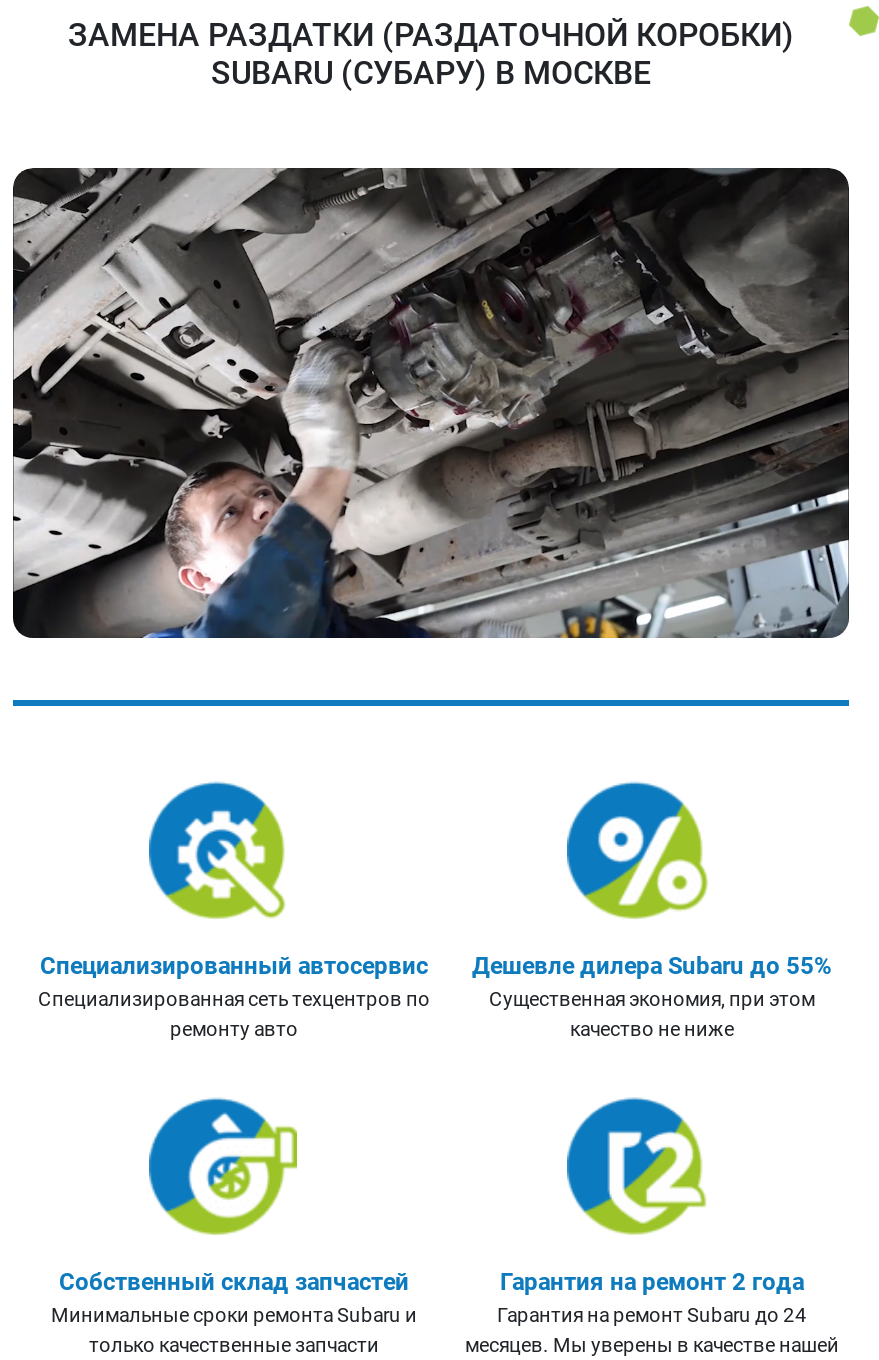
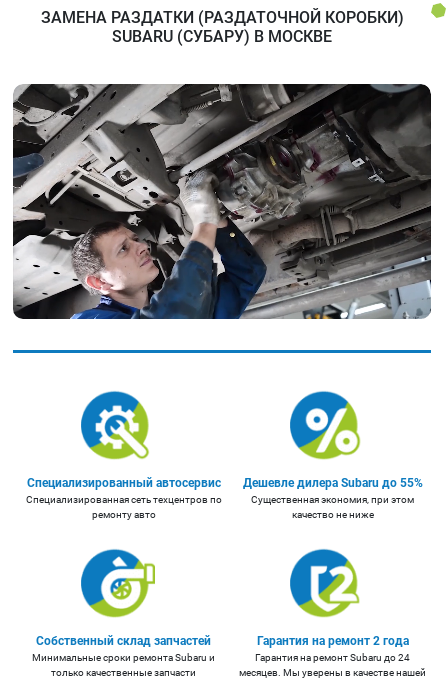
- [image]
+ [image]
